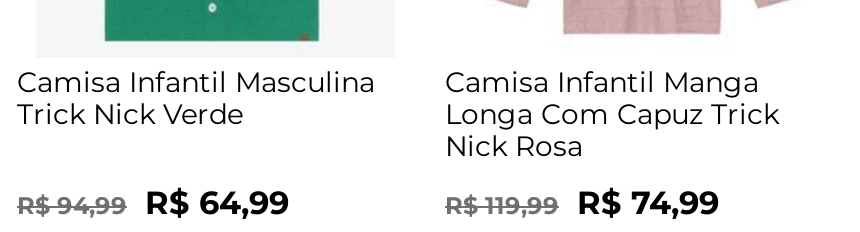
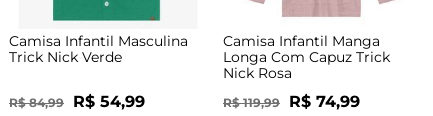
- R$ 94,99 R$ 64,99
+ R$ 84,99 R$ 54,99
